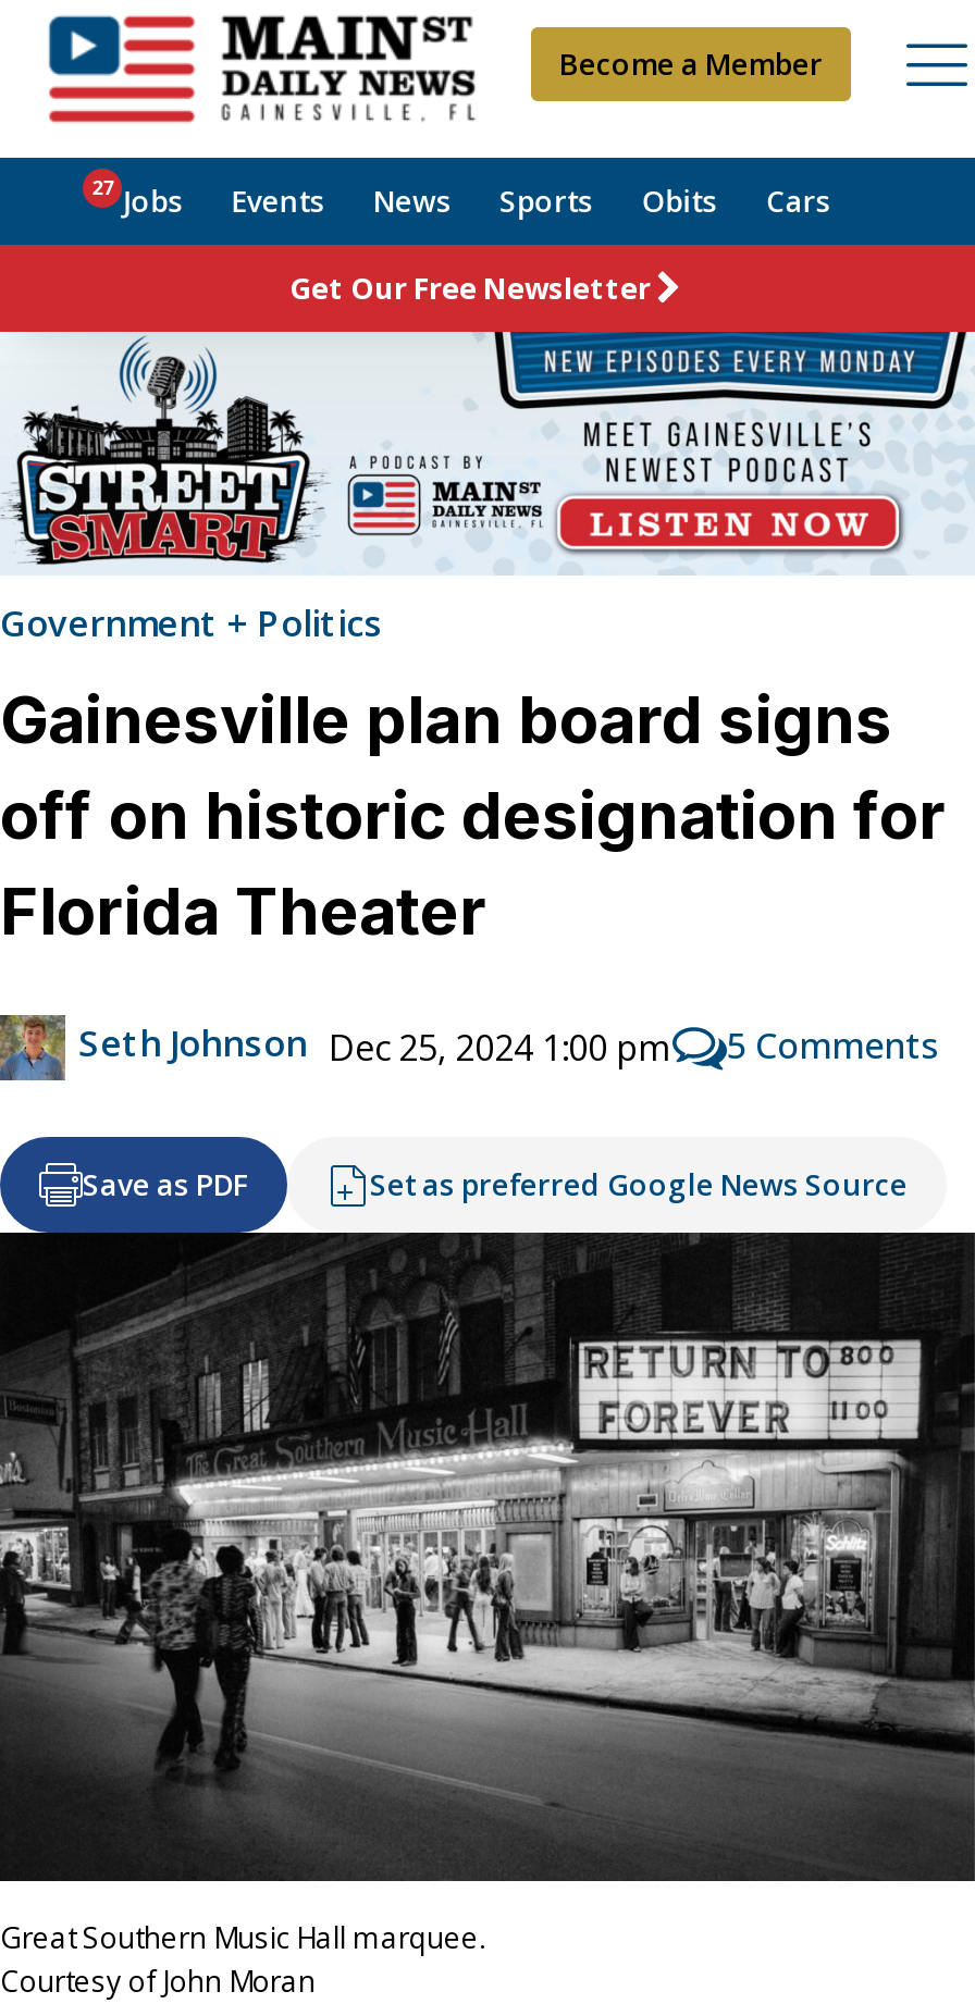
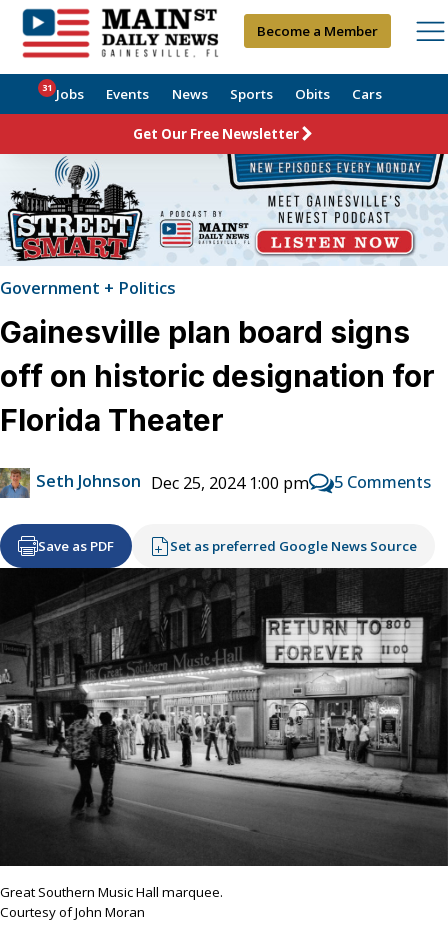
- 27 Jobs Events News Sports Obits Cars
+ 31 Jobs Events News Sports Obits Cars
